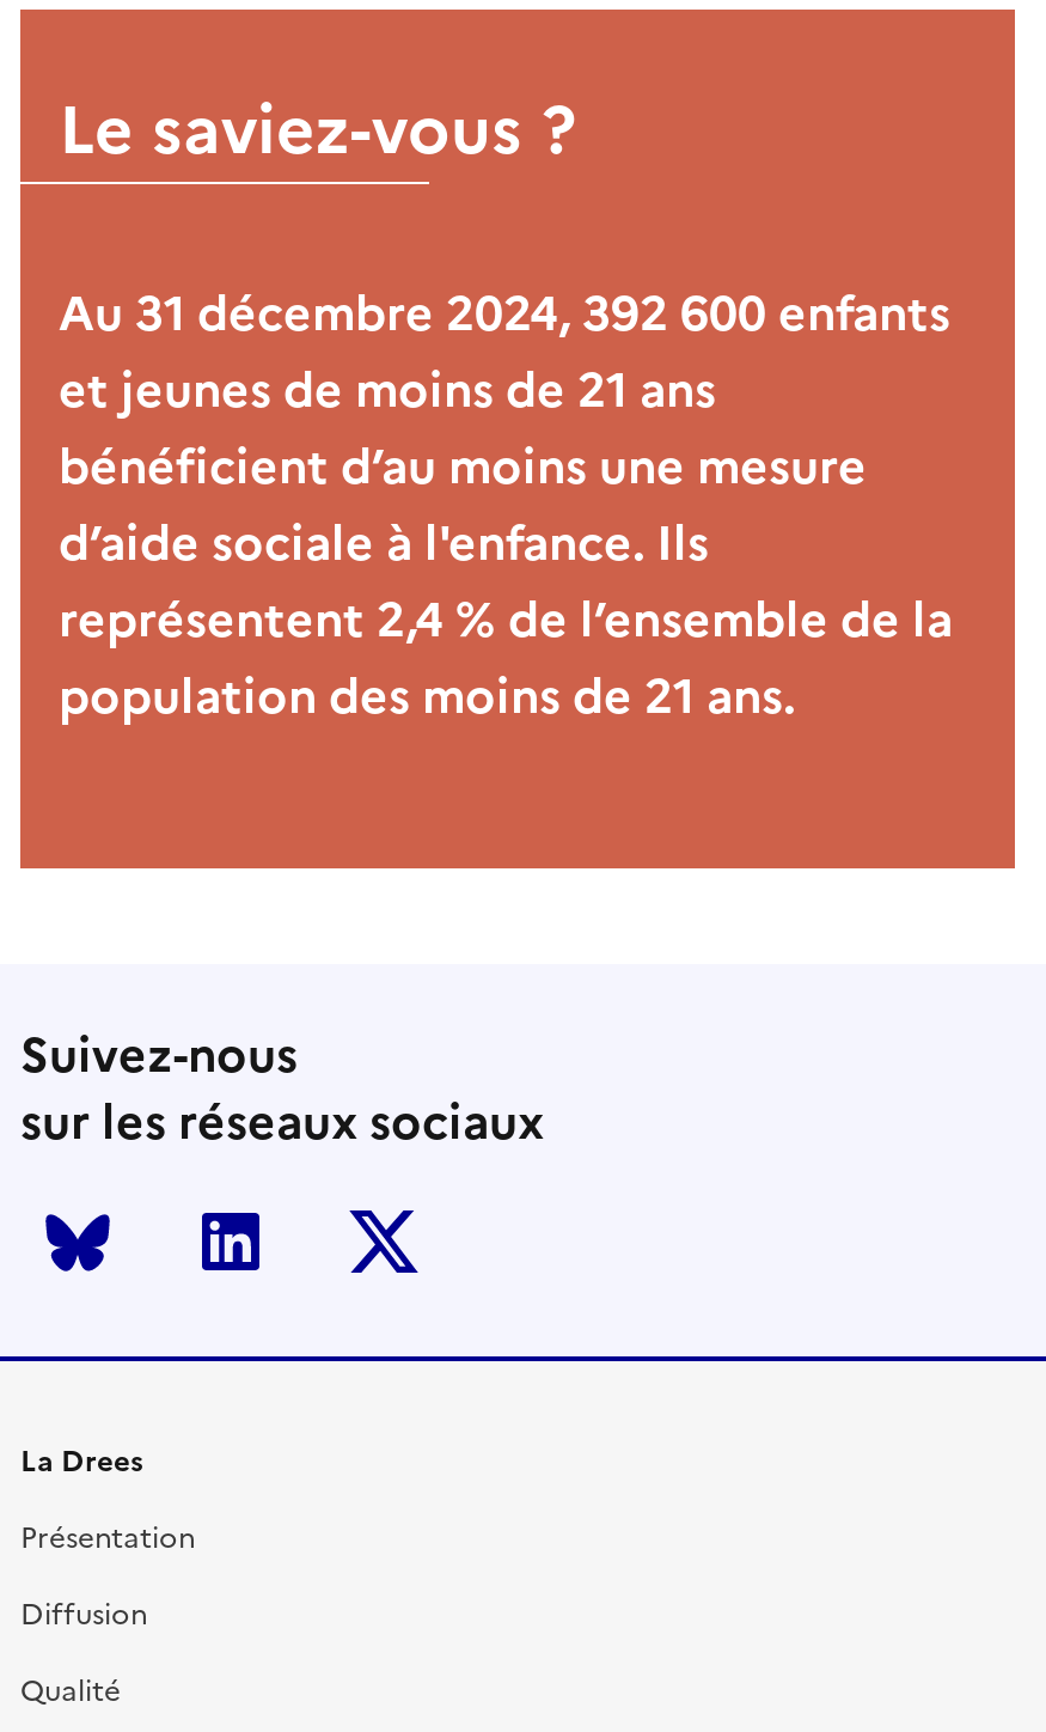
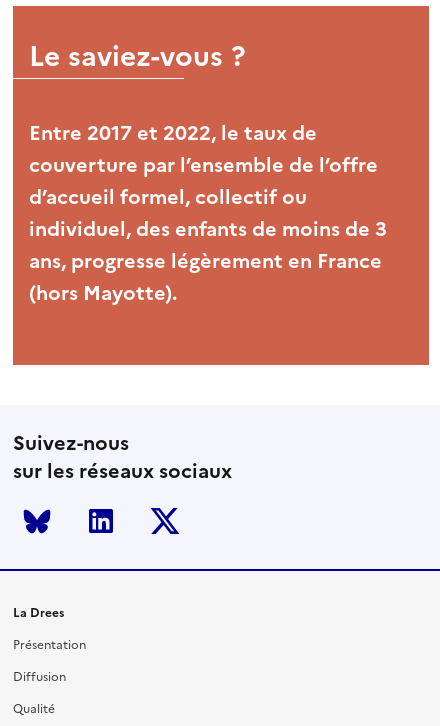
- Au 31 décembre 2024, 392 600 enfants
- et jeunes de moins de 21 ans
- bénéficient d’au moins une mesure
- d’aide sociale à l'enfance. Ils
- représentent 2,4 % de l’ensemble de la
- population des moins de 21 ans.
+ Entre 2017 et 2022, le taux de
+ couverture par l’ensemble de l’offre
+ d’accueil formel, collectif ou
+ individuel, des enfants de moins de 3
+ ans, progresse légèrement en France
+ (hors Mayotte).
